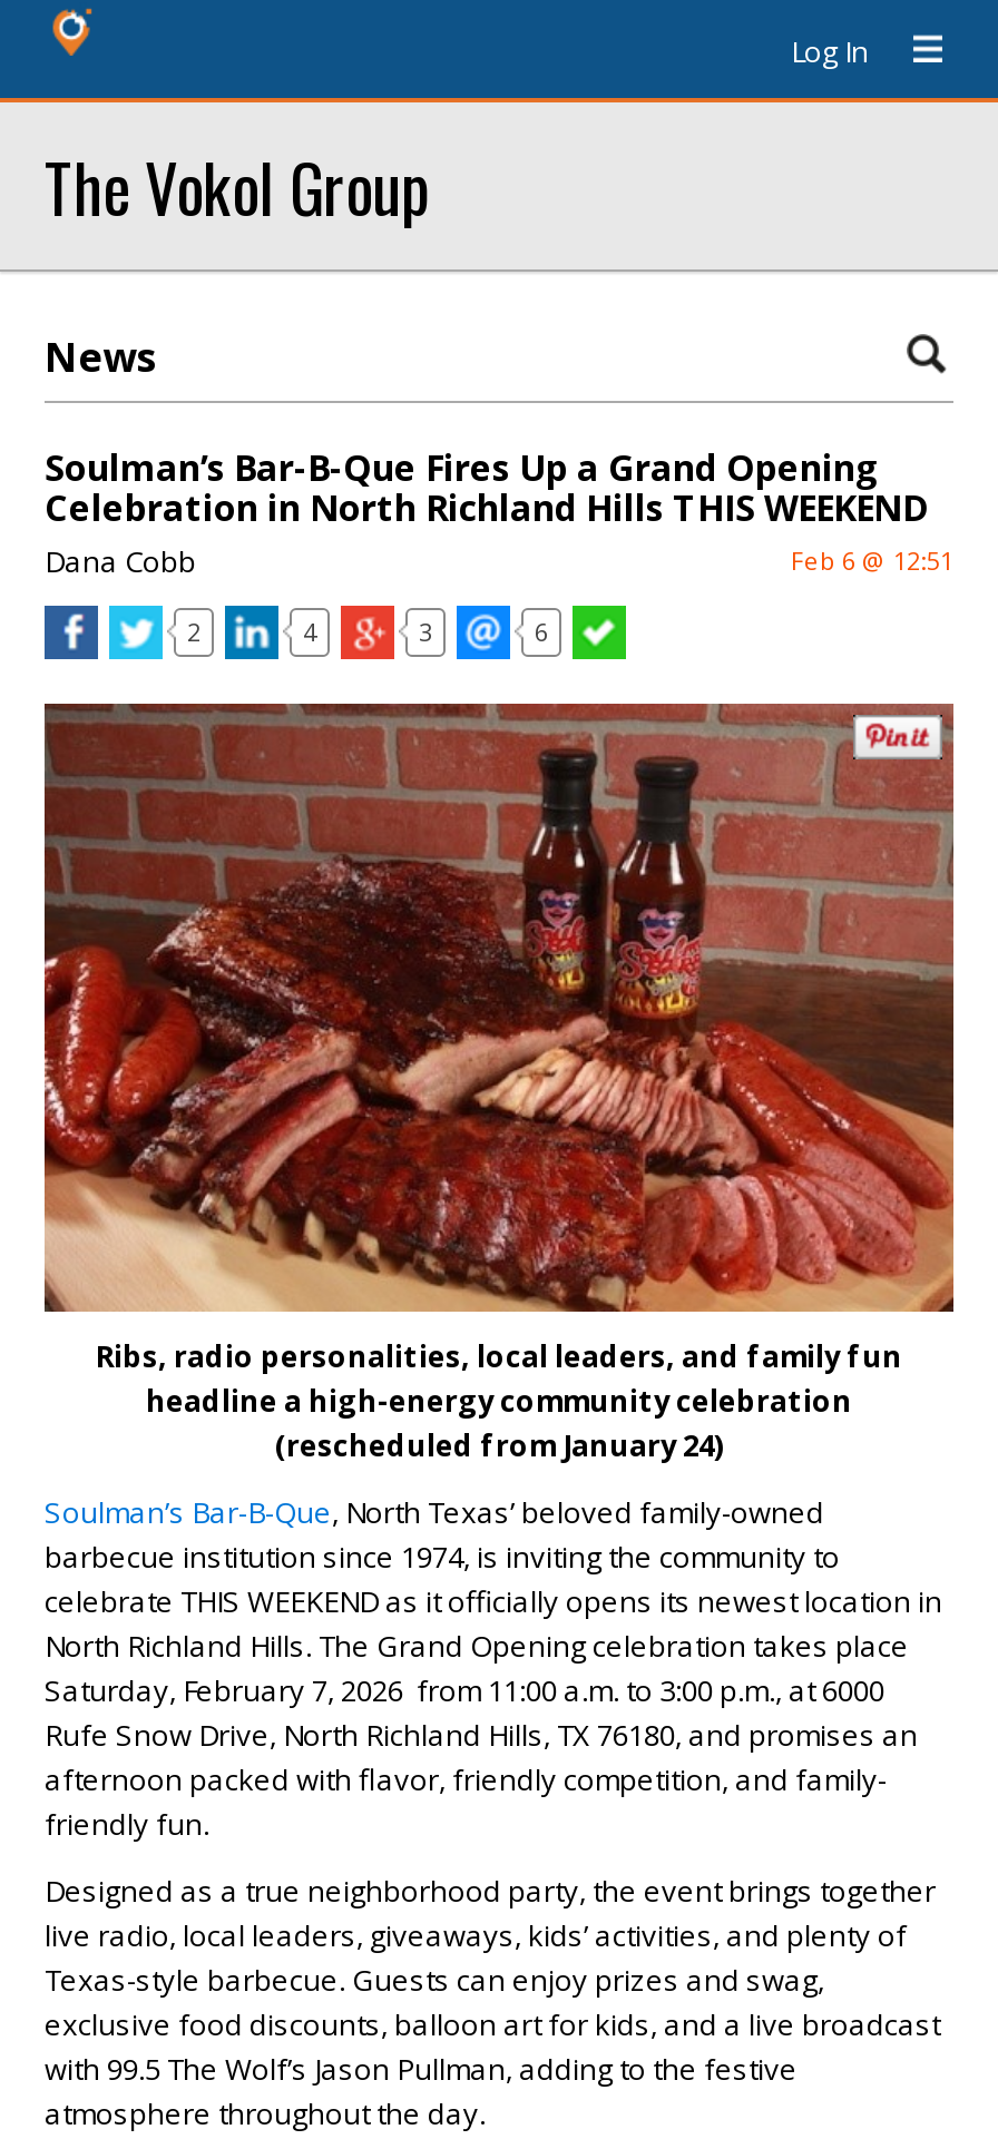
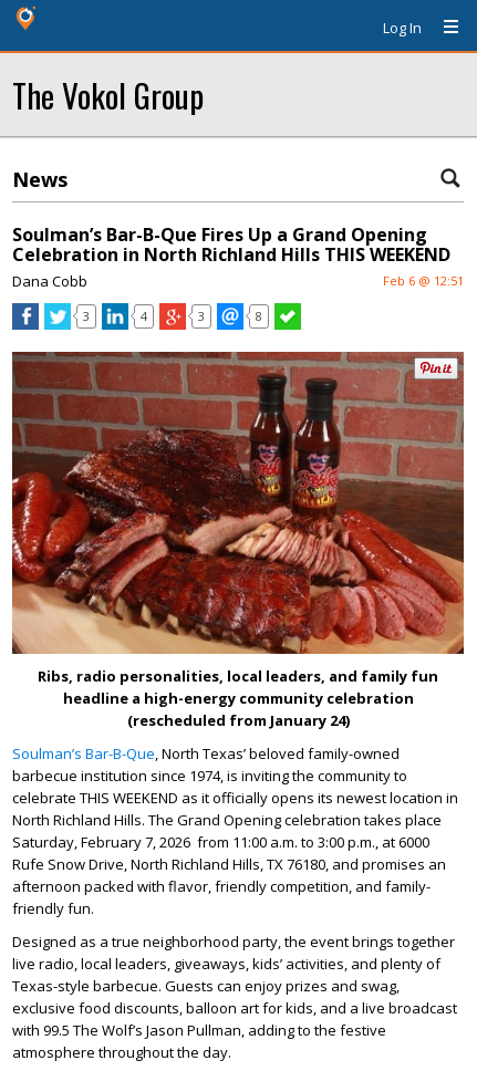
- 2
+ 3

- 6
+ 8
